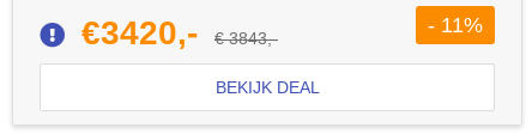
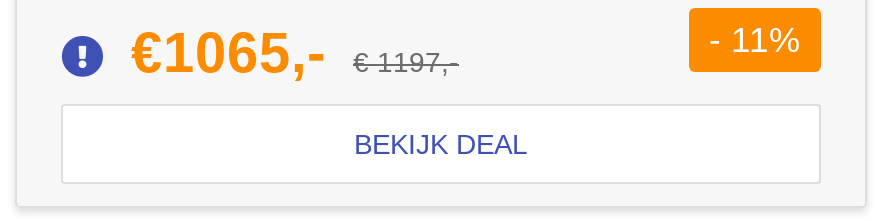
- €3420,-
+ €1065,-

- € 3843,-
+ € 1197,-
